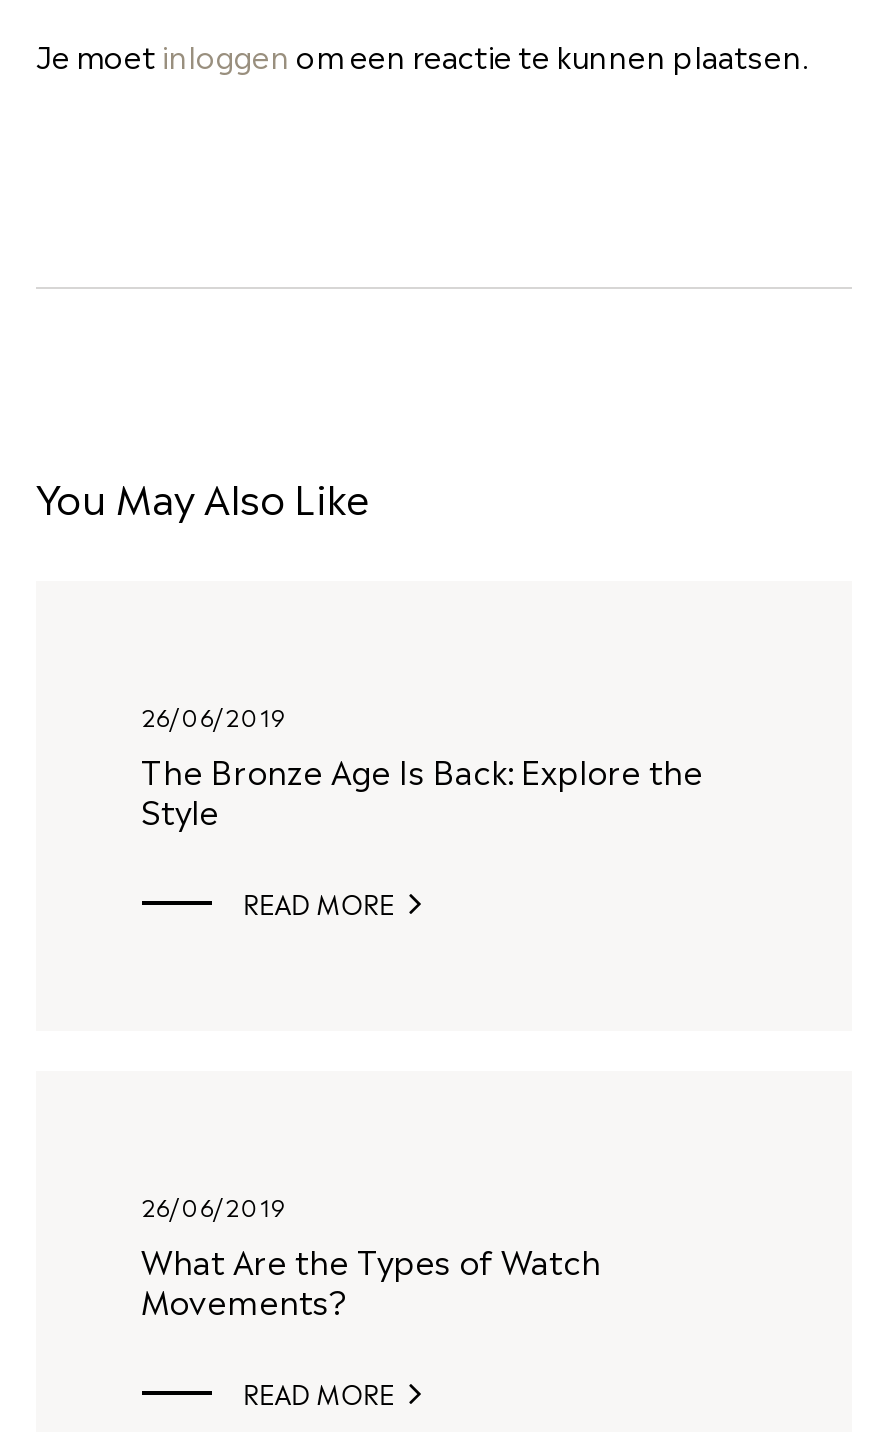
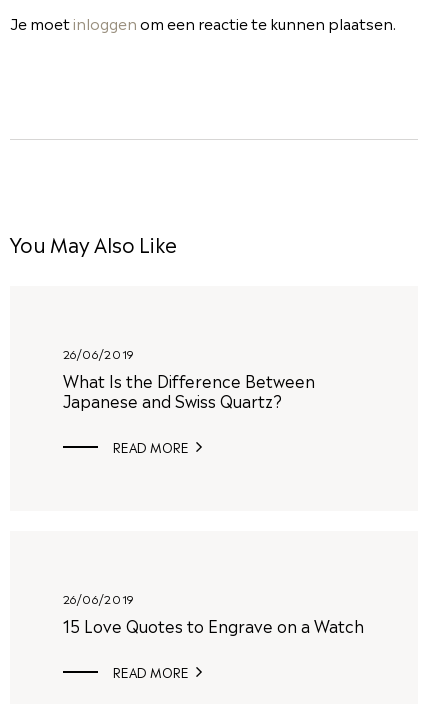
- The Bronze Age Is Back: Explore the
- Style
+ What Is the Difference Between
+ Japanese and Swiss Quartz?

- What Are the Types of Watch
- Movements?
+ 15 Love Quotes to Engrave on a Watch
